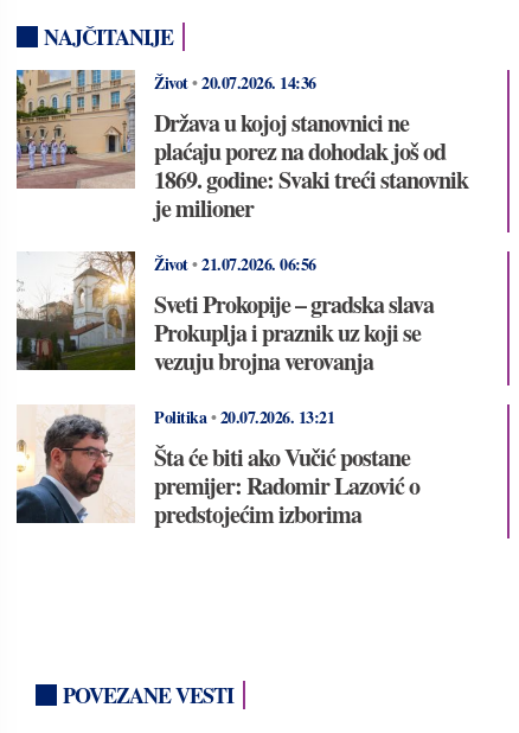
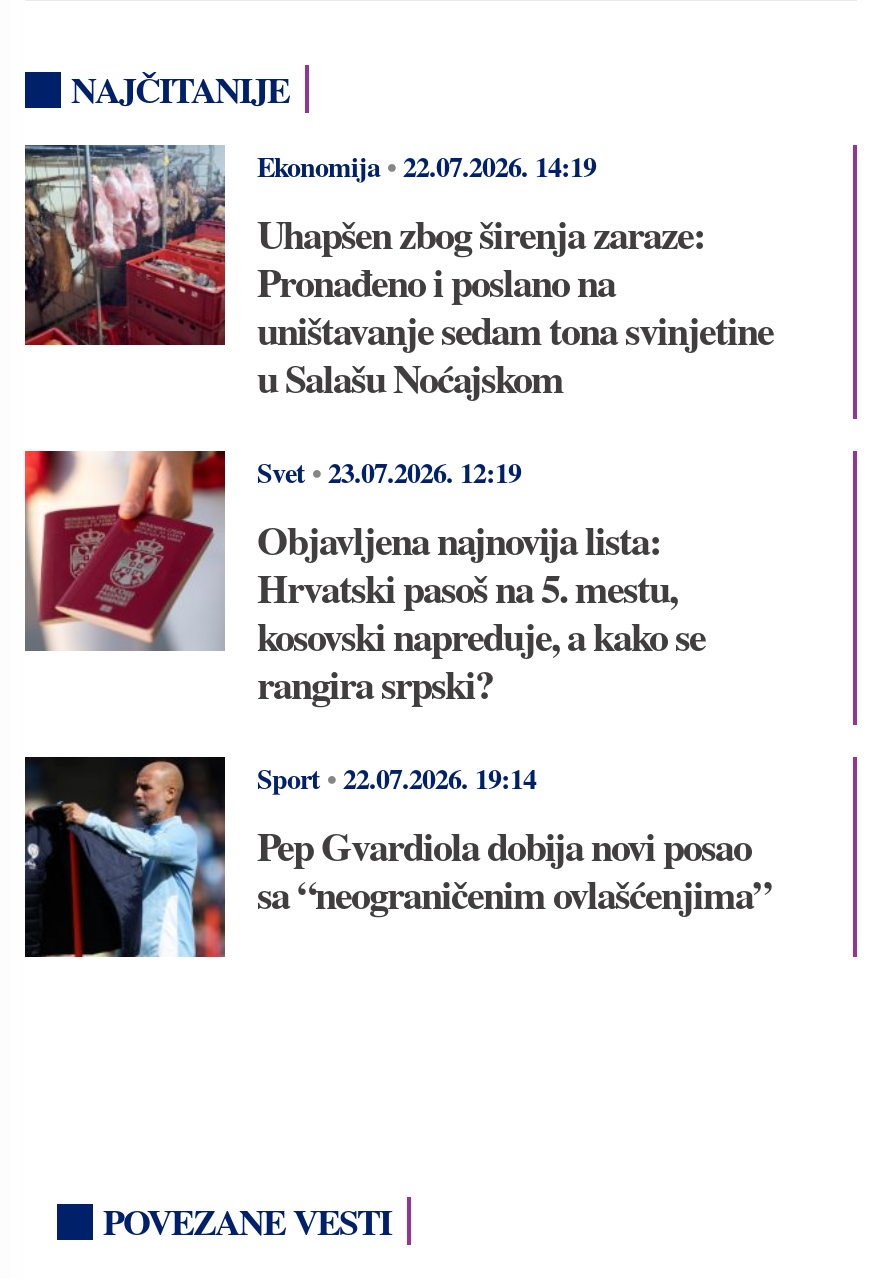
- [image]
- Život •20.07.2026. 14:36
- Država u kojoj stanovnici ne
- plaćaju porez na dohodak još od
- 1869. godine: Svaki treći stanovnik
- je milioner
+ [image]
+ Ekonomija •22.07.2026. 14:19
+ Uhapšen zbog širenja zaraze:
+ Pronađeno i poslano na
+ uništavanje sedam tona svinjetine
+ u Salašu Noćajskom

- [image]
- Život • 21.07.2026. 06:56
- Sveti Prokopije – gradska slava
- Prokuplja i praznik uz koji se
- vezuju brojna verovanja
+ [image]
+ Svet •23.07.2026. 12:19
+ Objavljena najnovija lista:
+ Hrvatski pasoš na 5. mestu,
+ kosovski napreduje, a kako se
+ rangira srpski?

- [image]
- Politika • 20.07.2026. 13:21
- Šta će biti ako Vučić postane
- premijer: Radomir Lazović o
- predstojećim izborima
+ [image]
+ Sport •22.07.2026. 19:14
+ Pep Gvardiola dobija novi posao
+ sa “neograničenim ovlašćenjima”
